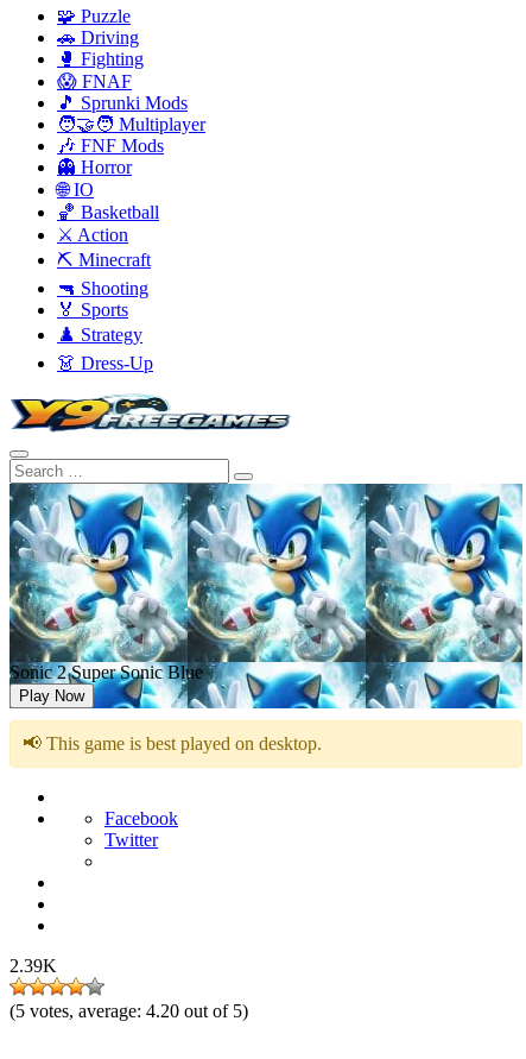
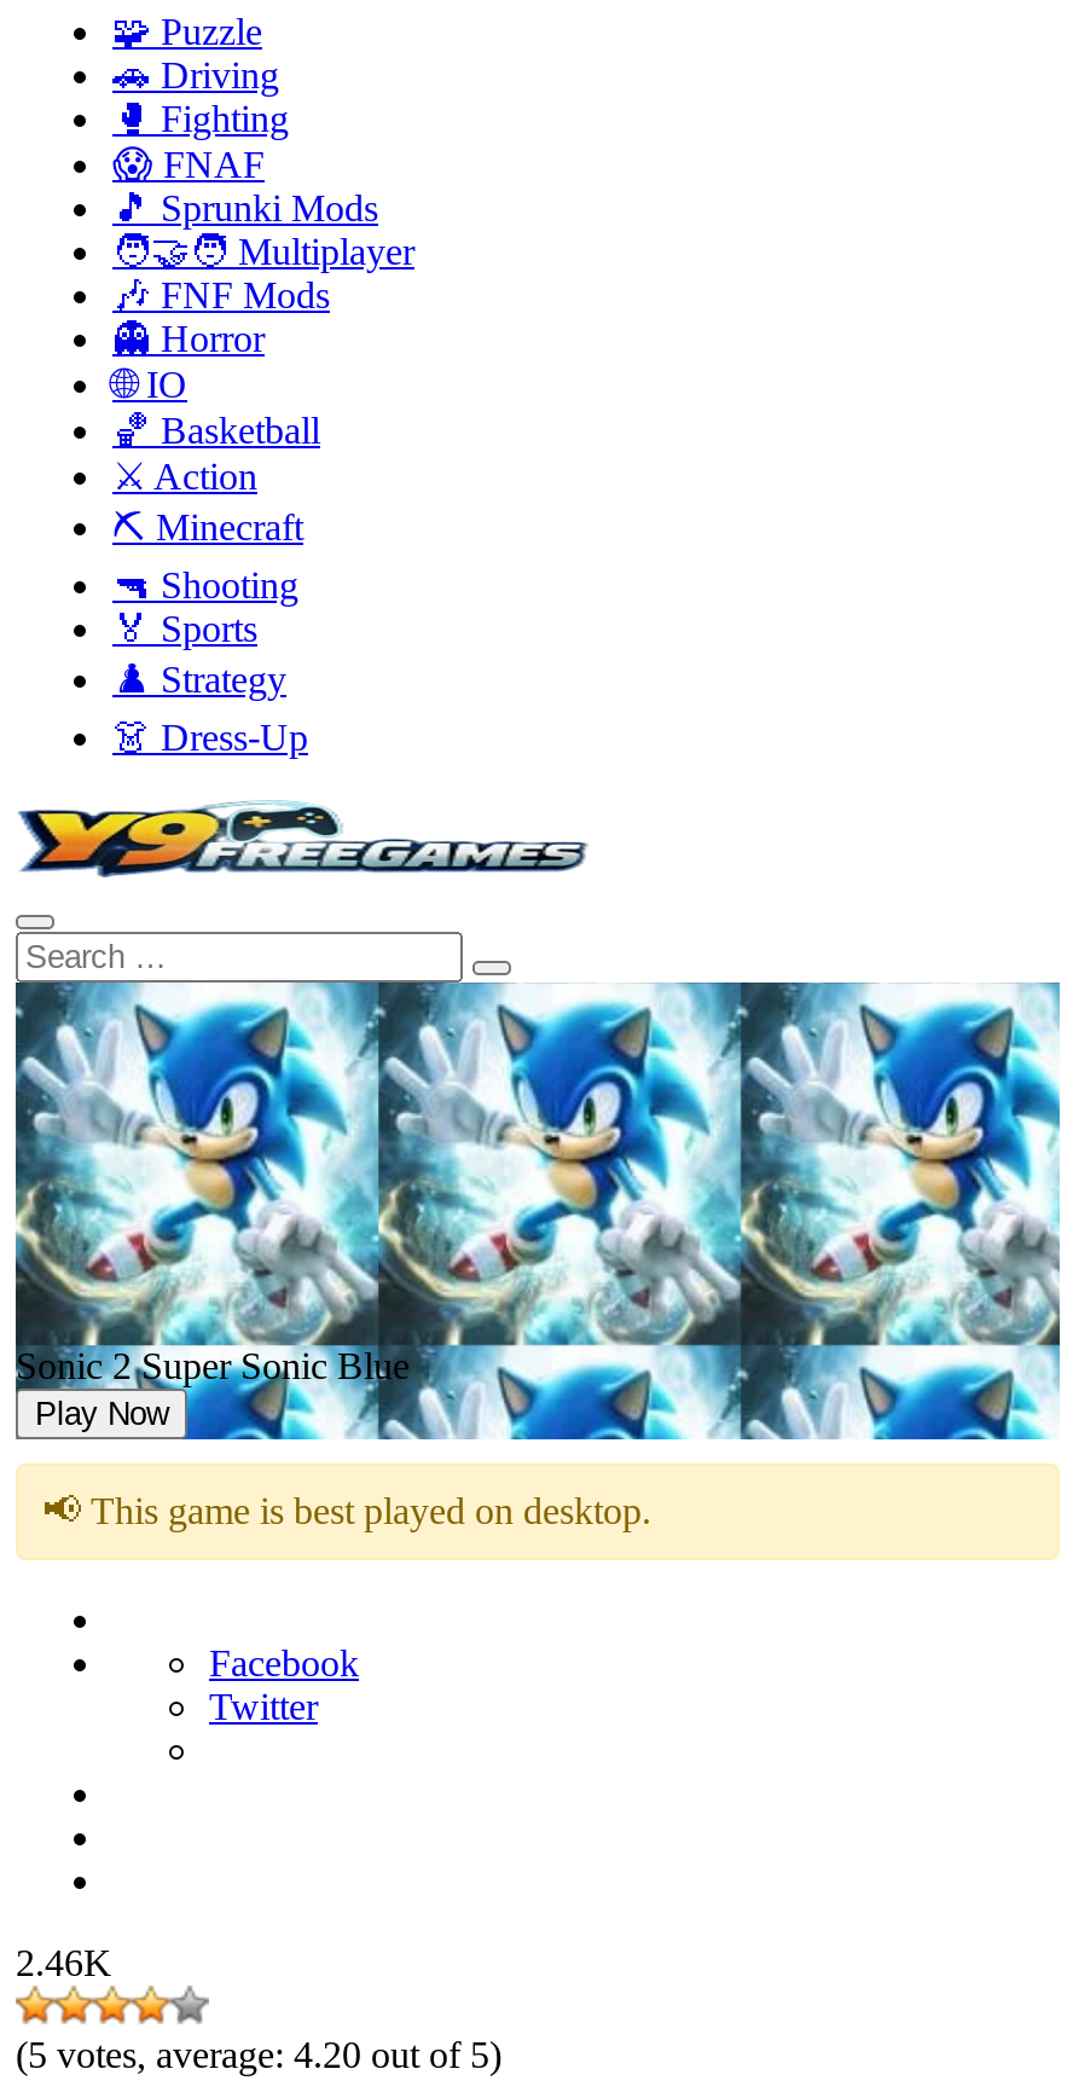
- 2.39K
+ 2.46K
